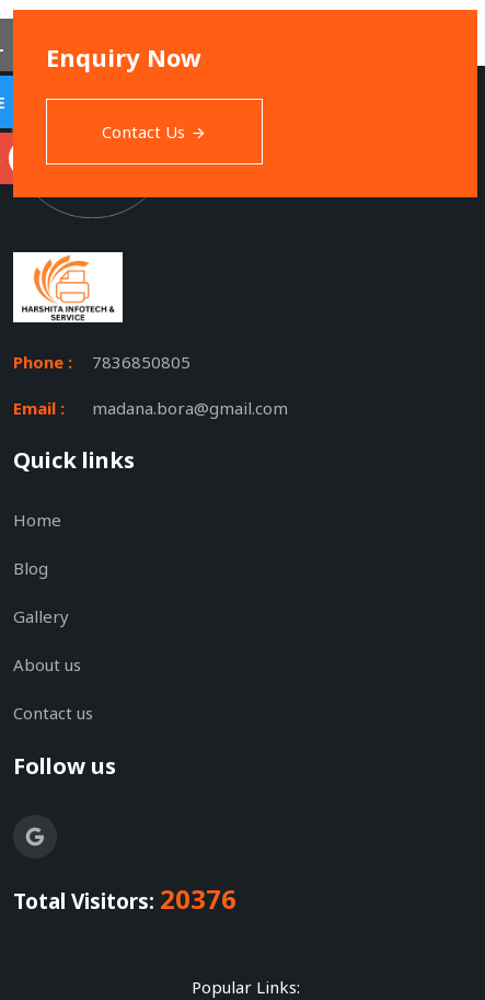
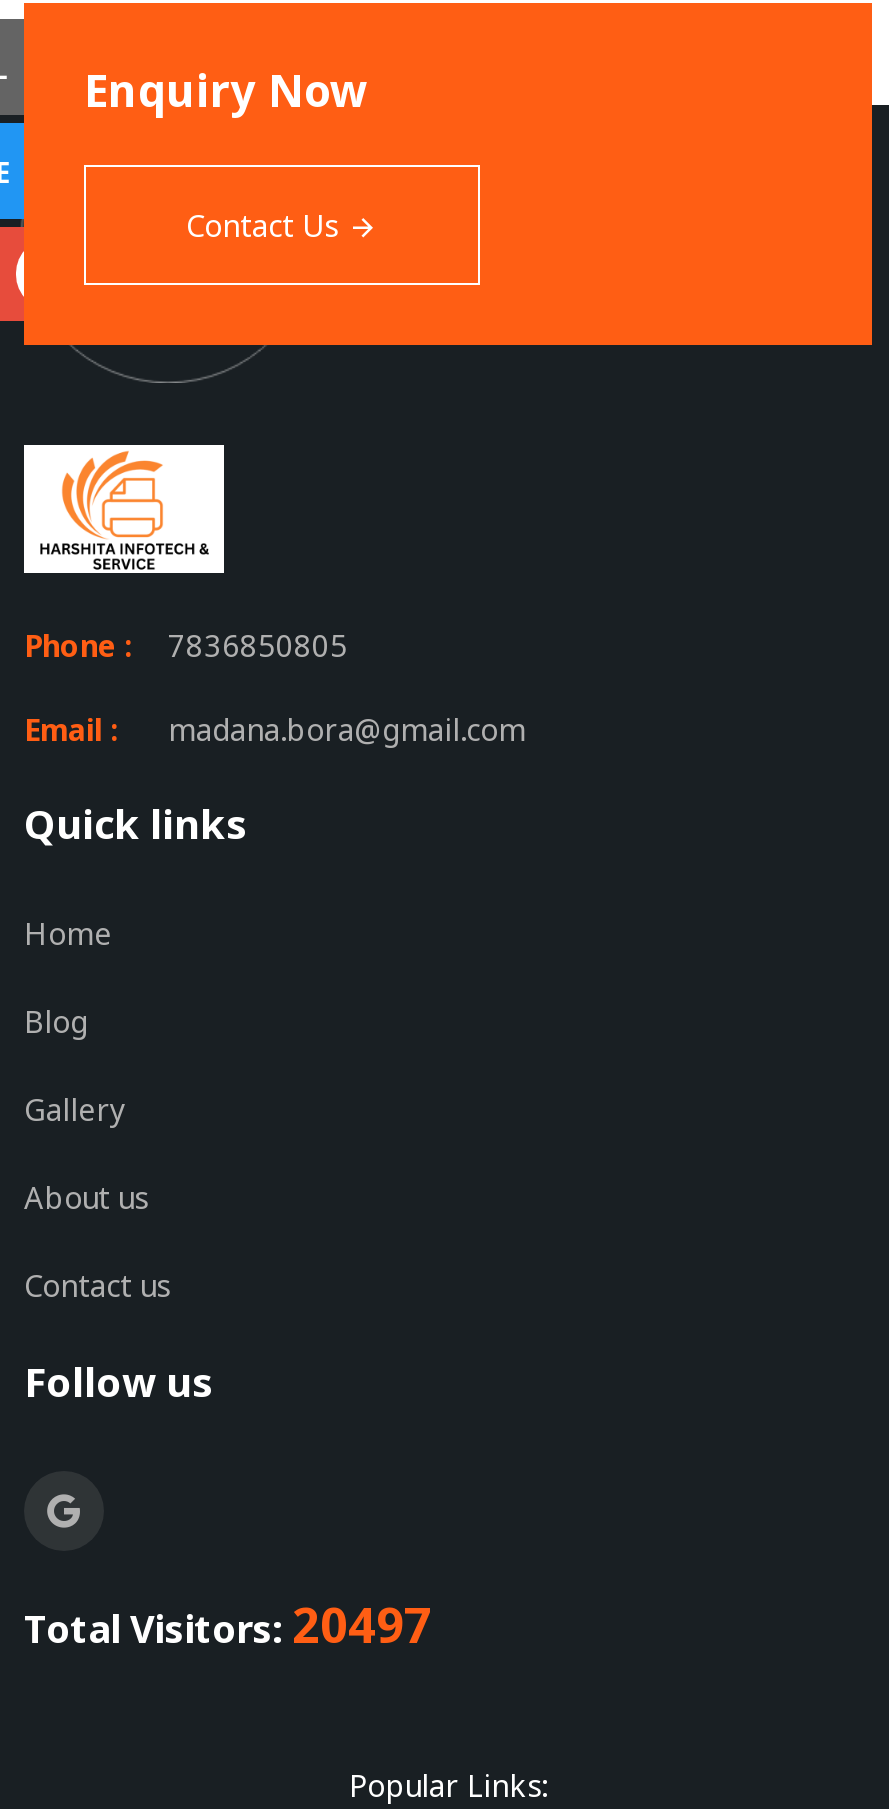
- Total Visitors: 20376
+ Total Visitors: 20497
